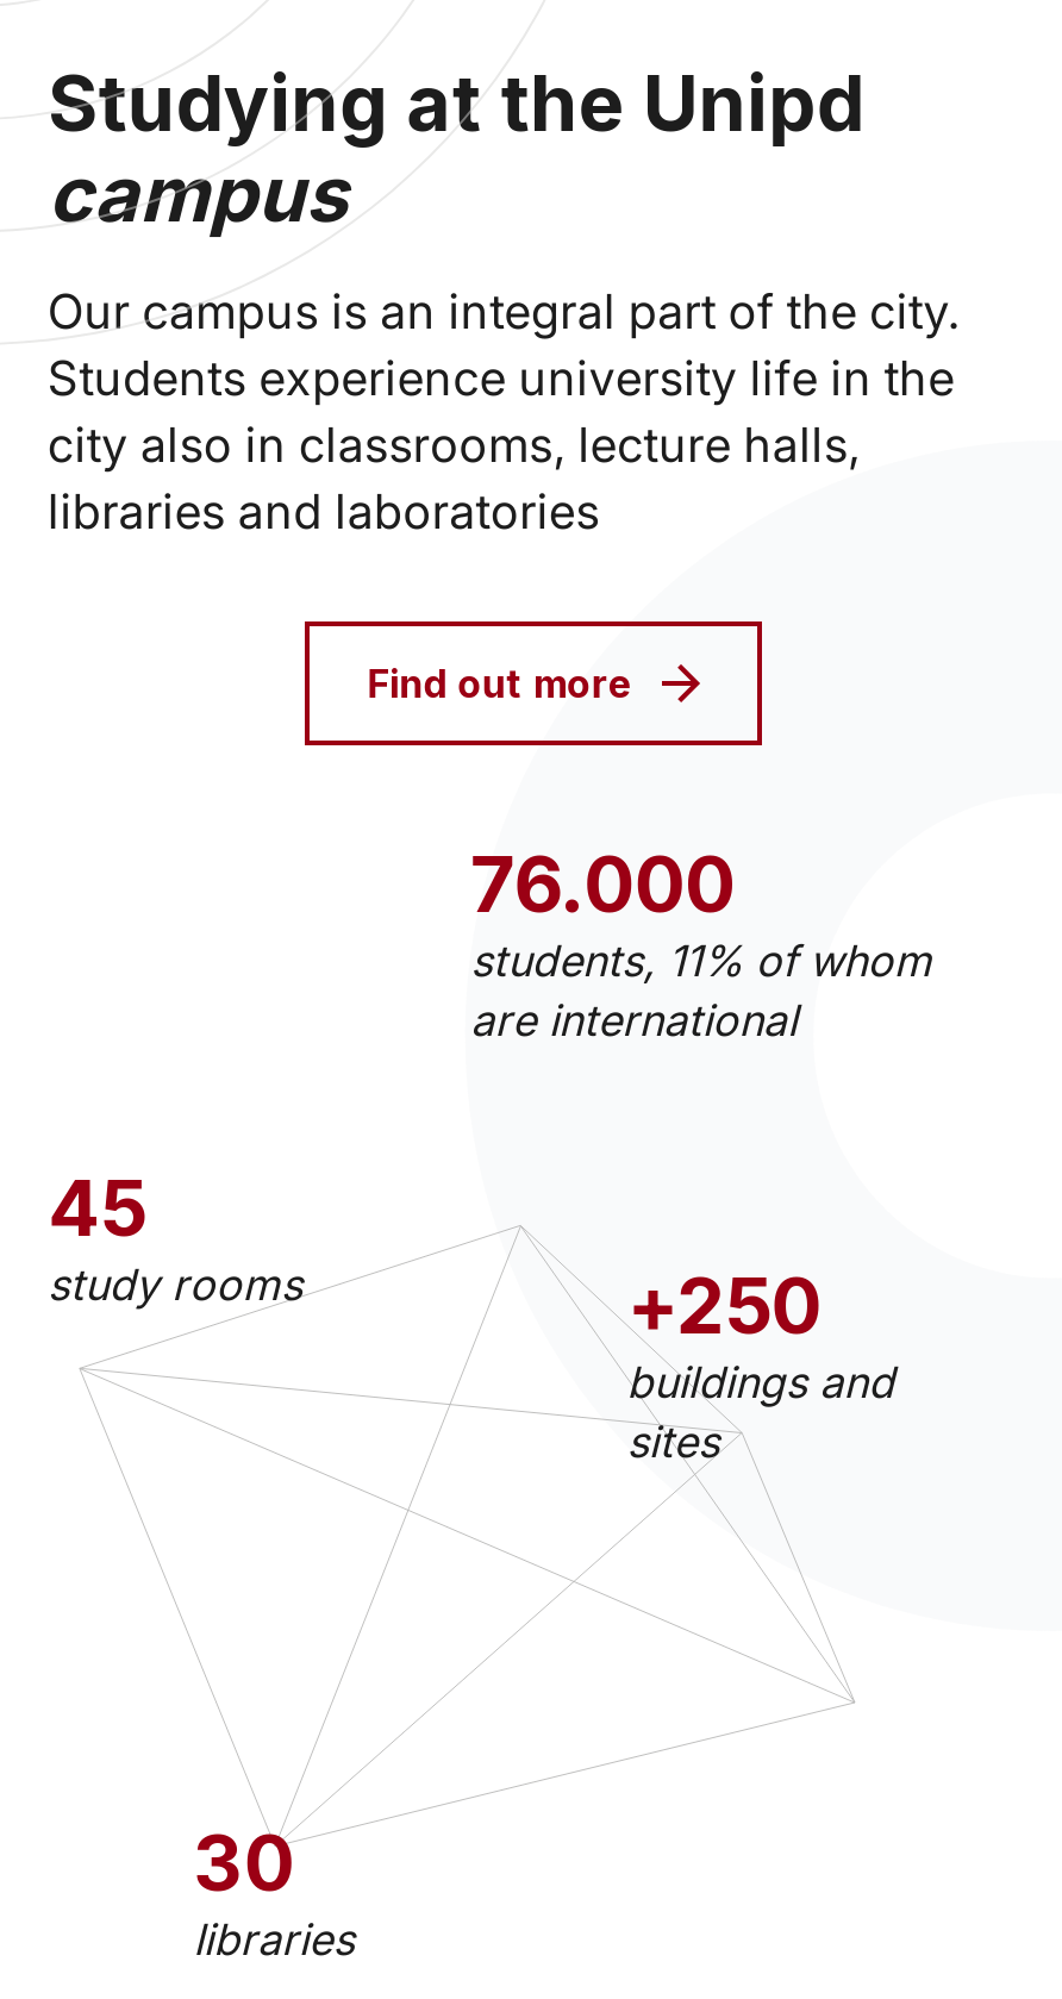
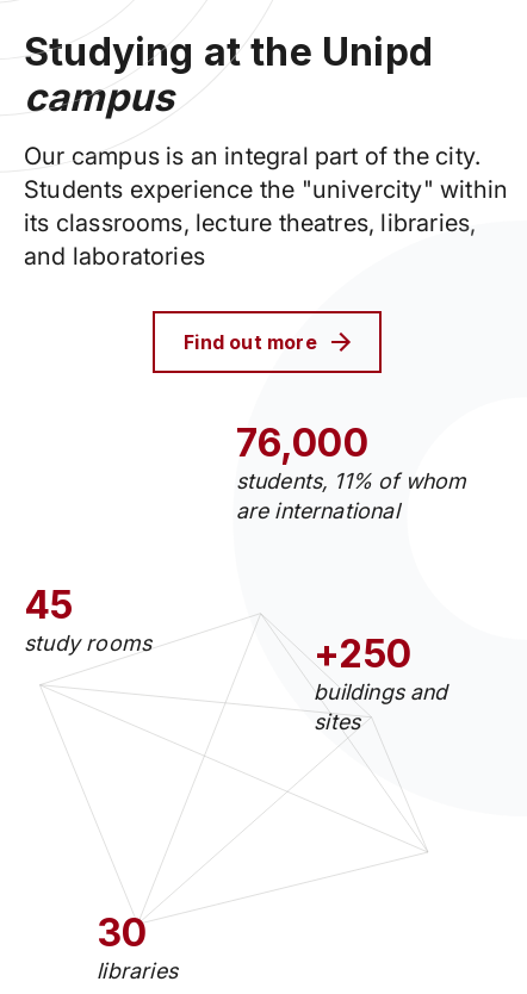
- Students experience university life in the
- city also in classrooms, lecture halls,
- libraries and laboratories
+ Students experience the "univercity" within
+ its classrooms, lecture theatres, libraries,
+ and laboratories

- 76.000
+ 76,000
